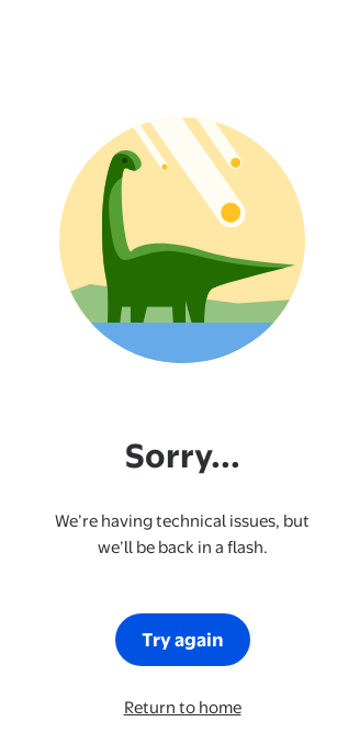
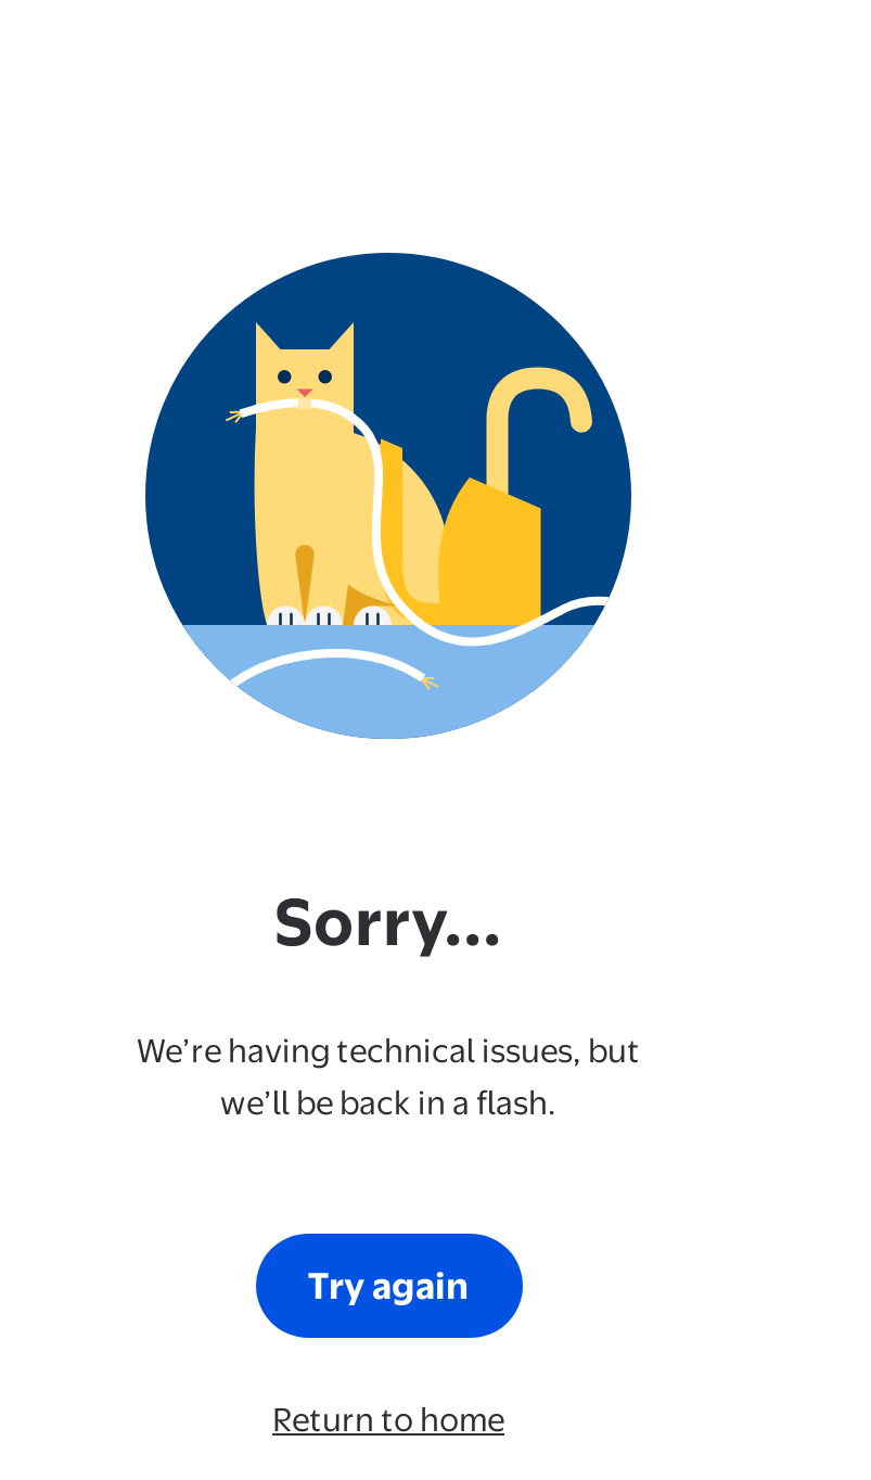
- [image]
+ [image]
